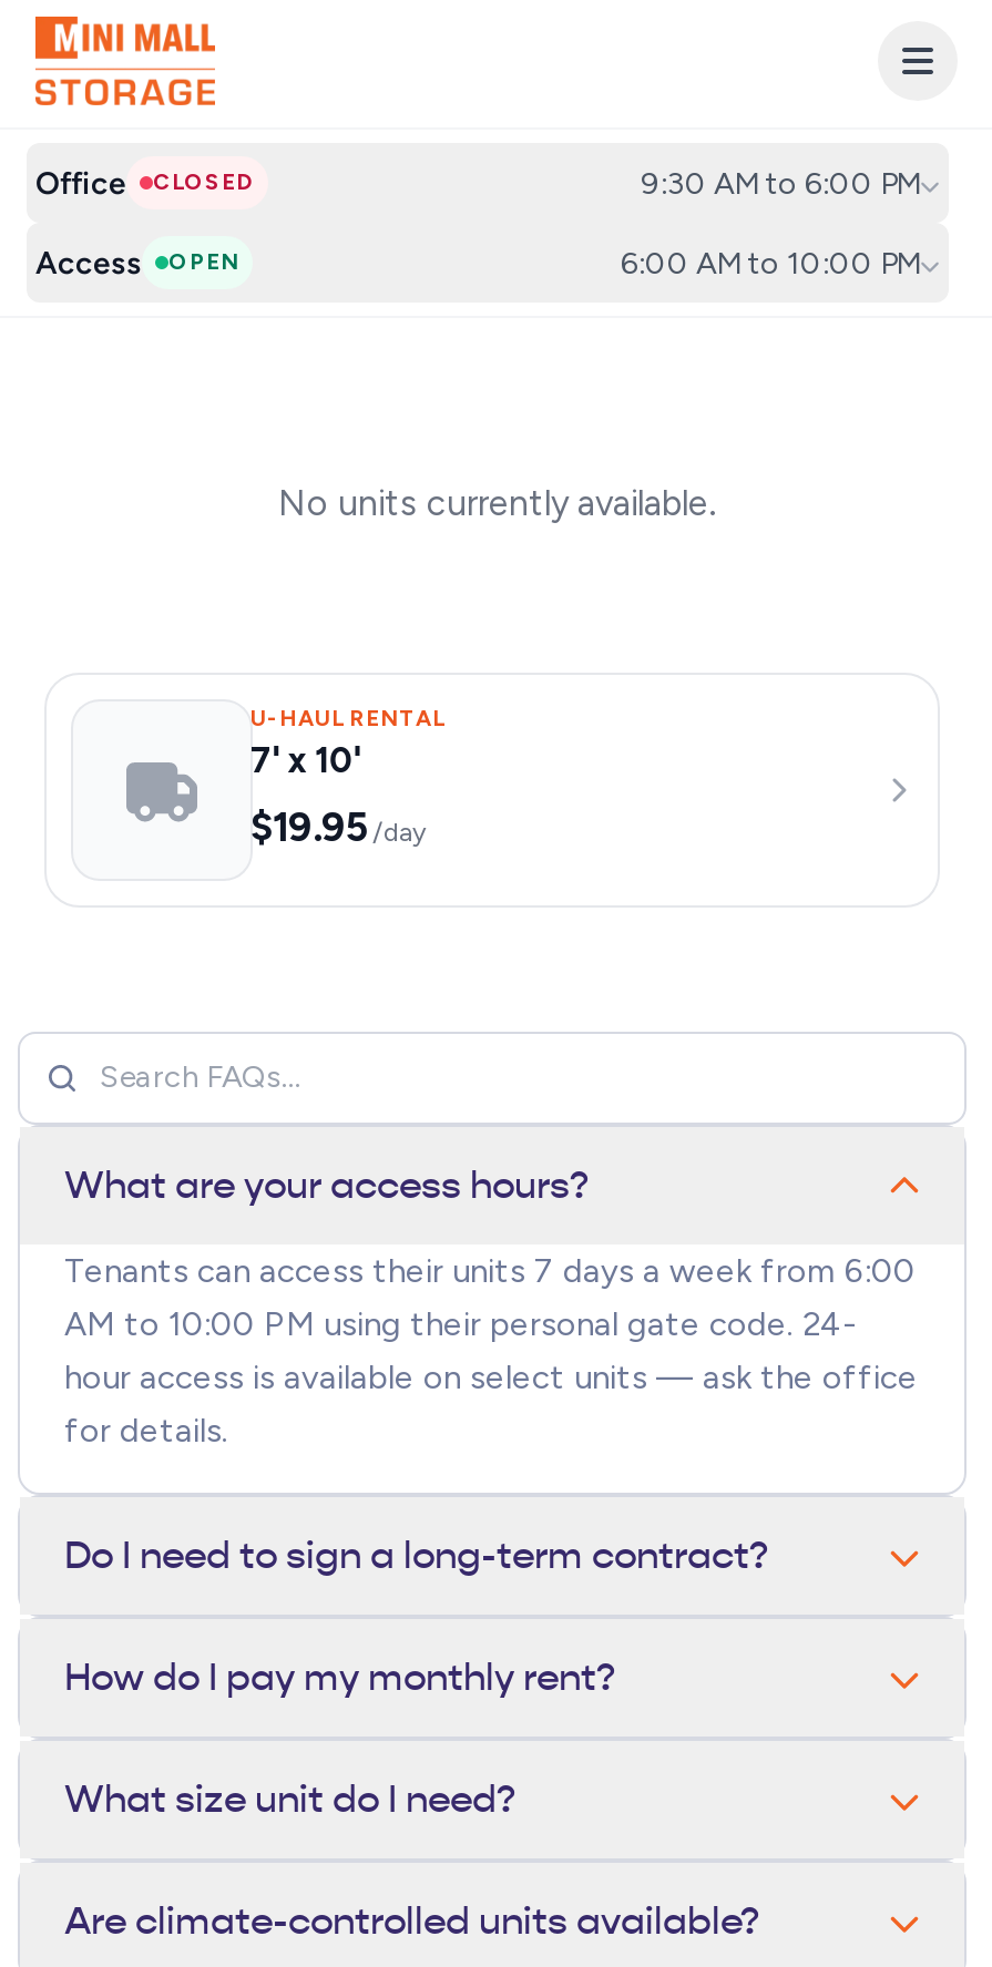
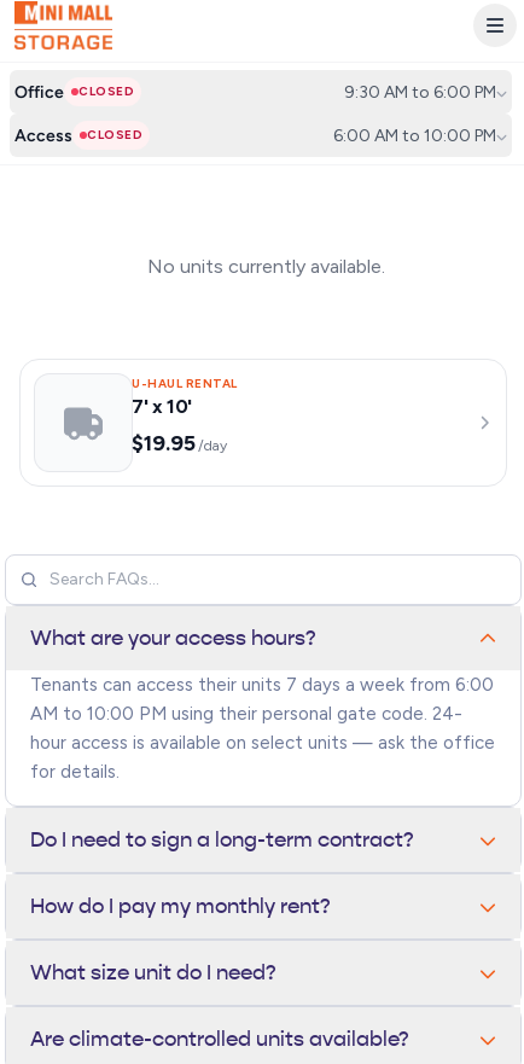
- OPEN
+ CLOSED
